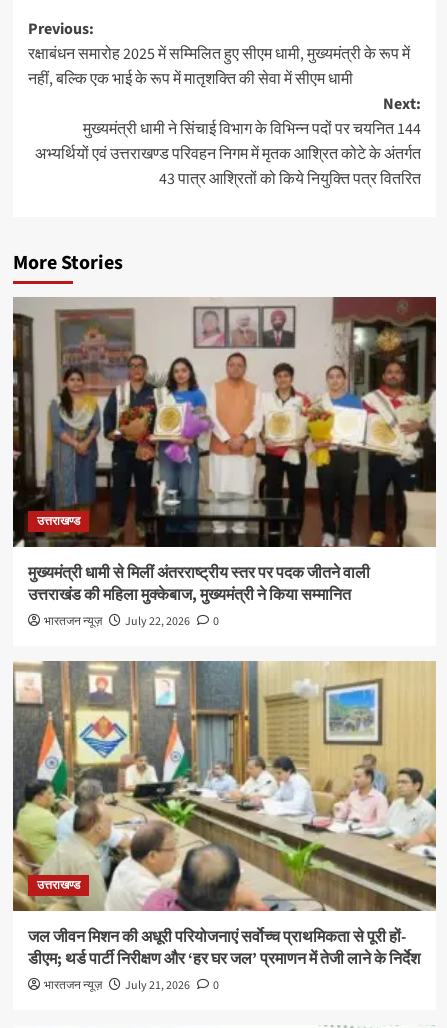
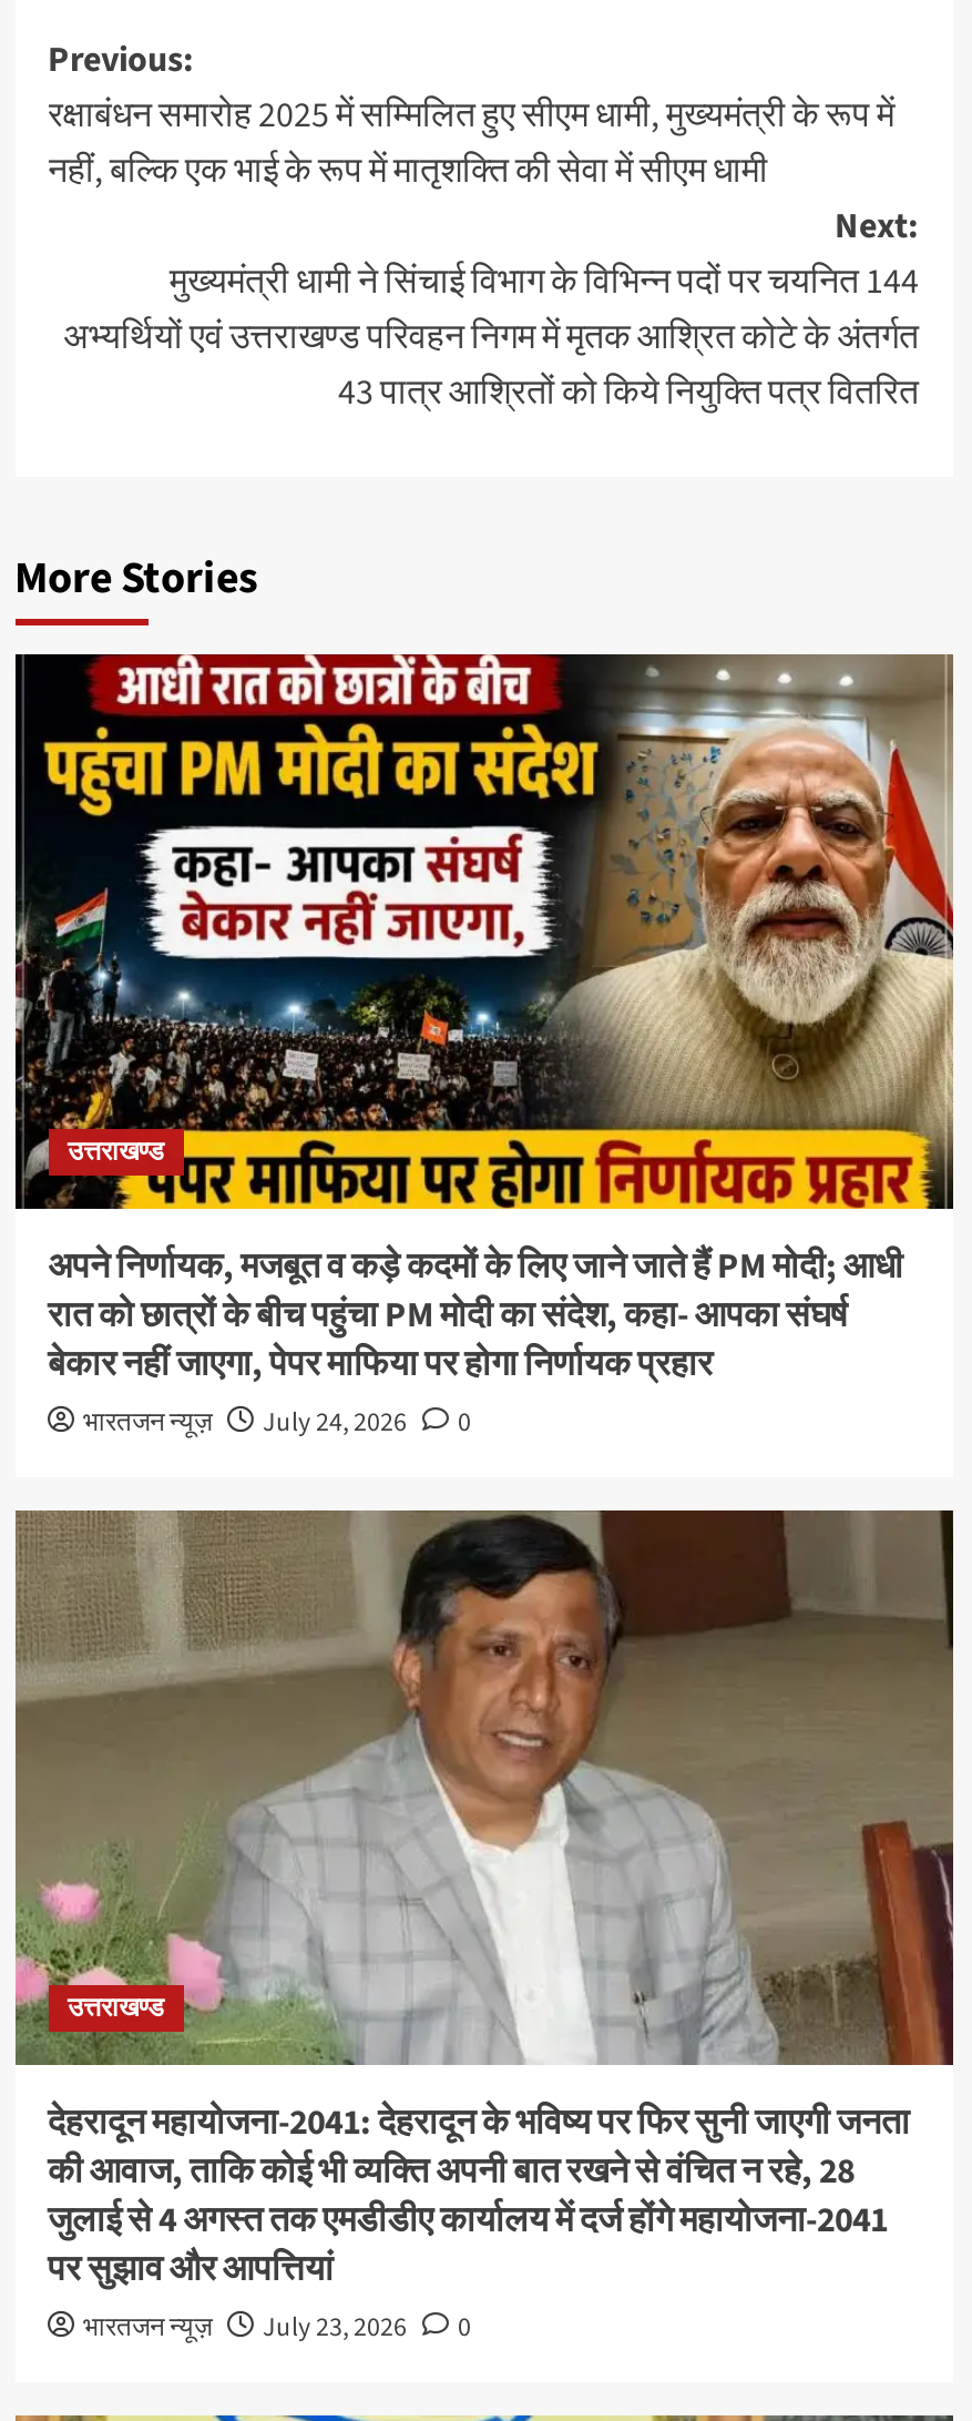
- [image]
- मुख्यमंत्री धामी से मिलीं अंतरराष्ट्रीय स्तर पर पदक जीतने वाली
- उत्तराखंड की महिला मुक्केबाज, मुख्यमंत्री ने किया सम्मानित
+ [image]
+ अपने निर्णायक, मजबूत व कड़े कदमों के लिए जाने जाते हैं PM मोदी; आधी
+ रात को छात्रों के बीच पहुंचा PM मोदी का संदेश, कहा- आपका संघर्ष
+ बेकार नहीं जाएगा, पेपर माफिया पर होगा निर्णायक प्रहार

- भारतजन न्यूज़ July 22, 2026 0
+ भारतजन न्यूज़ July 24, 2026 0

- [image]
- जल जीवन मिशन की अधूरी परियोजनाएं सर्वाेच्च प्राथमिकता से पूरी हों-
- डीएम; थर्ड पार्टी निरीक्षण और ‘हर घर जल’ प्रमाणन में तेजी लाने के निर्देश
+ [image]
+ देहरादून महायोजना-2041: देहरादून के भविष्य पर फिर सुनी जाएगी जनता
+ की आवाज, ताकि कोई भी व्यक्ति अपनी बात रखने से वंचित न रहे, 28
+ जुलाई से 4 अगस्त तक एमडीडीए कार्यालय में दर्ज होंगे महायोजना-2041
+ पर सुझाव और आपत्तियां

- भारतजन न्यूज़ July 21, 2026 0
+ भारतजन न्यूज़ July 23, 2026 0
